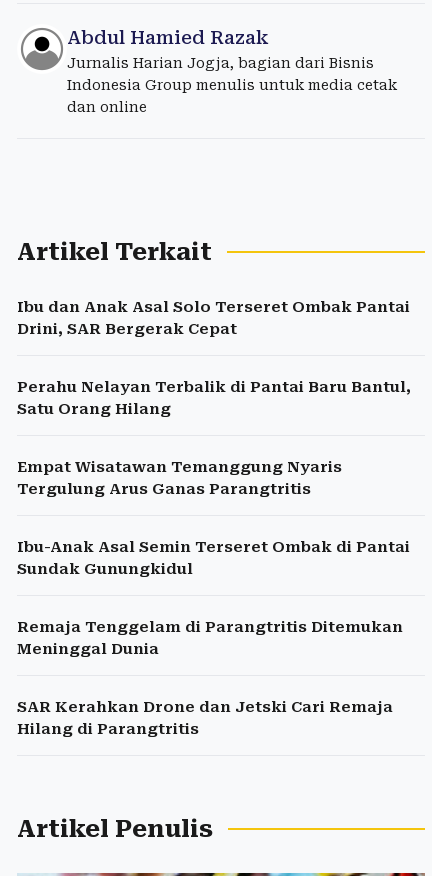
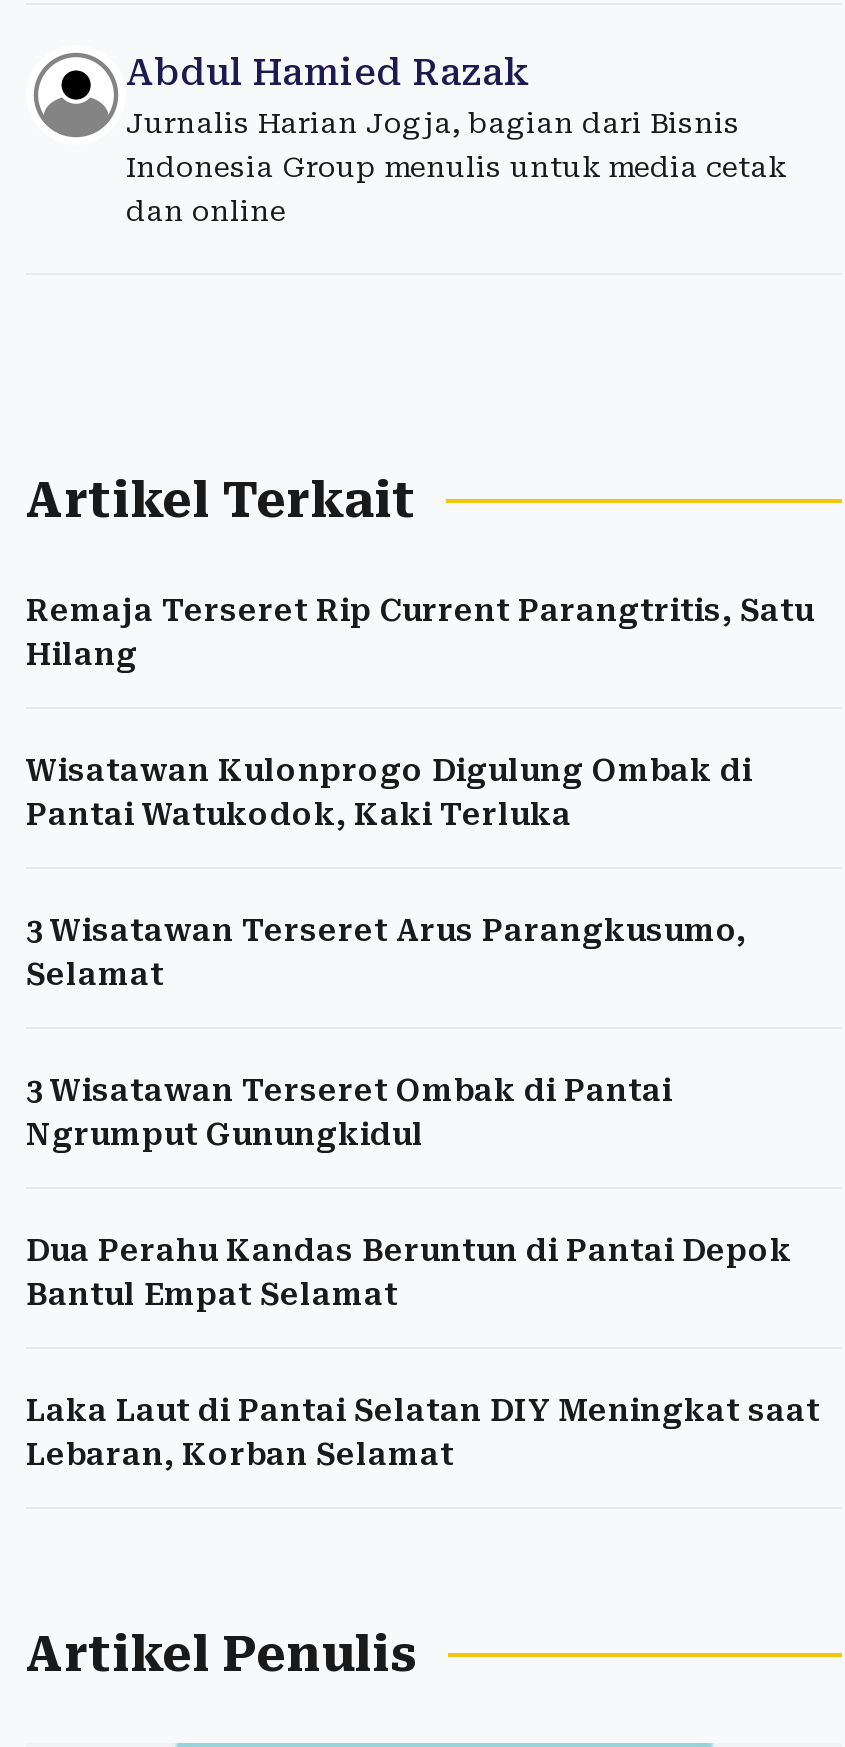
- Ibu dan Anak Asal Solo Terseret Ombak Pantai
- Drini, SAR Bergerak Cepat
+ Remaja Terseret Rip Current Parangtritis, Satu
+ Hilang

- Perahu Nelayan Terbalik di Pantai Baru Bantul,
- Satu Orang Hilang
+ Wisatawan Kulonprogo Digulung Ombak di
+ Pantai Watukodok, Kaki Terluka

- Empat Wisatawan Temanggung Nyaris
- Tergulung Arus Ganas Parangtritis
+ 3 Wisatawan Terseret Arus Parangkusumo,
+ Selamat

- Ibu-Anak Asal Semin Terseret Ombak di Pantai
- Sundak Gunungkidul
+ 3 Wisatawan Terseret Ombak di Pantai
+ Ngrumput Gunungkidul

- Remaja Tenggelam di Parangtritis Ditemukan
- Meninggal Dunia
+ Dua Perahu Kandas Beruntun di Pantai Depok
+ Bantul Empat Selamat

- SAR Kerahkan Drone dan Jetski Cari Remaja
- Hilang di Parangtritis
+ Laka Laut di Pantai Selatan DIY Meningkat saat
+ Lebaran, Korban Selamat
